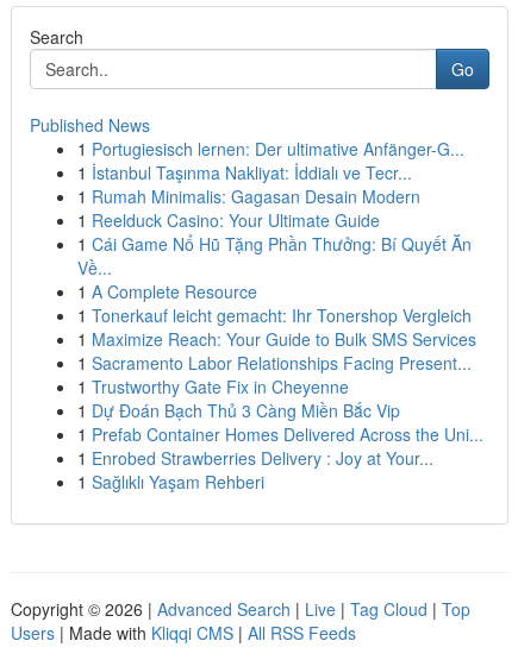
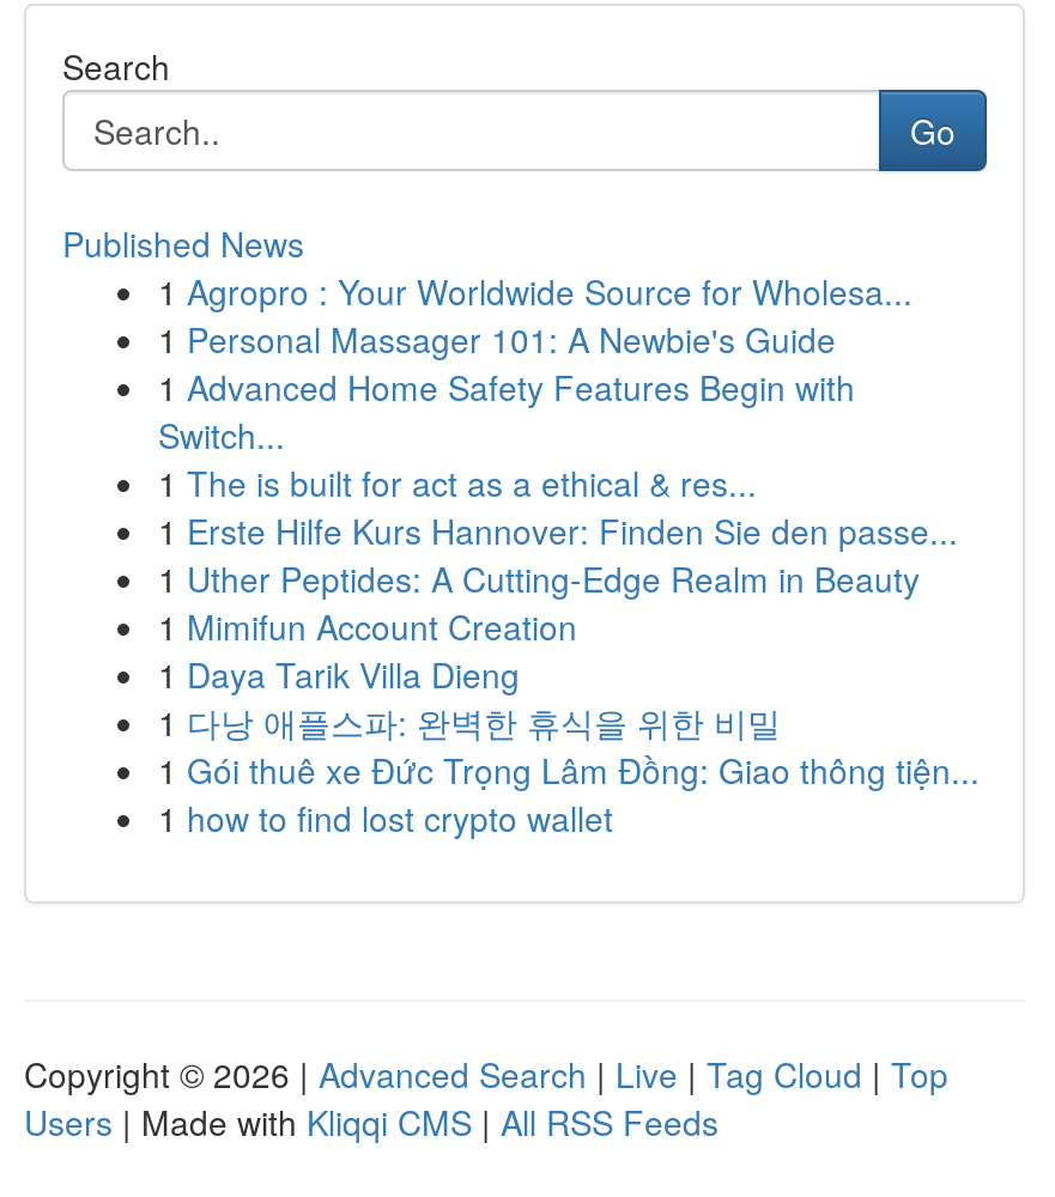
- 1 Portugiesisch lernen: Der ultimative Anfänger-G...
- 1 İstanbul Taşınma Nakliyat: İddialı ve Tecr...
- 1 Rumah Minimalis: Gagasan Desain Modern
- 1 Reelduck Casino: Your Ultimate Guide
- 1 Cái Game Nổ Hũ Tặng Phần Thưởng: Bí Quyết Ăn
- Về...
- 1 A Complete Resource
- 1 Tonerkauf leicht gemacht: Ihr Tonershop Vergleich
- 1 Maximize Reach: Your Guide to Bulk SMS Services
- 1 Sacramento Labor Relationships Facing Present...
- 1 Trustworthy Gate Fix in Cheyenne
- 1 Dự Đoán Bạch Thủ 3 Càng Miền Bắc Vip
- 1 Prefab Container Homes Delivered Across the Uni...
- 1 Enrobed Strawberries Delivery : Joy at Your...
- 1 Sağlıklı Yaşam Rehberi
+ 1 Agropro : Your Worldwide Source for Wholesa...
+ 1 Personal Massager 101: A Newbie's Guide
+ 1 Advanced Home Safety Features Begin with
+ Switch...
+ 1 The is built for act as a ethical & res...
+ 1 Erste Hilfe Kurs Hannover: Finden Sie den passe...
+ 1 Uther Peptides: A Cutting-Edge Realm in Beauty
+ 1 Mimifun Account Creation
+ 1 Daya Tarik Villa Dieng
+ 1 다낭 애플스파: 완벽한 휴식을 위한 비밀
+ 1 Gói thuê xe Đức Trọng Lâm Đồng: Giao thông tiện...
+ 1 how to find lost crypto wallet
